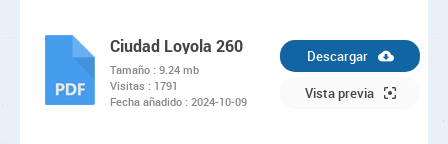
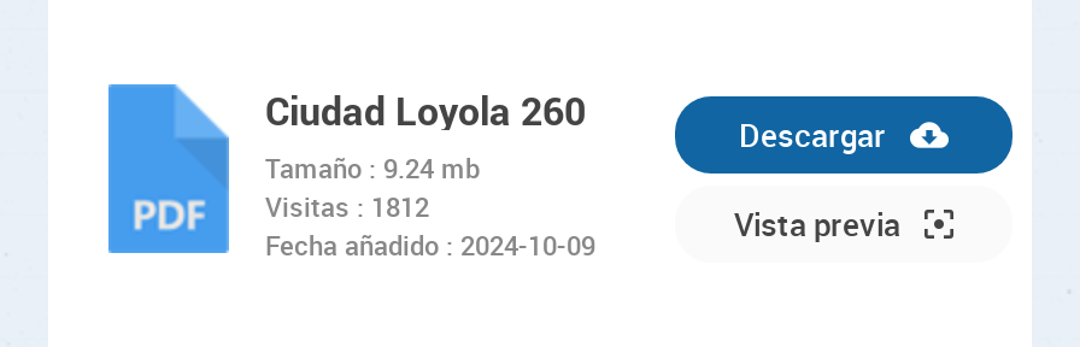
- Visitas : 1791
+ Visitas : 1812
